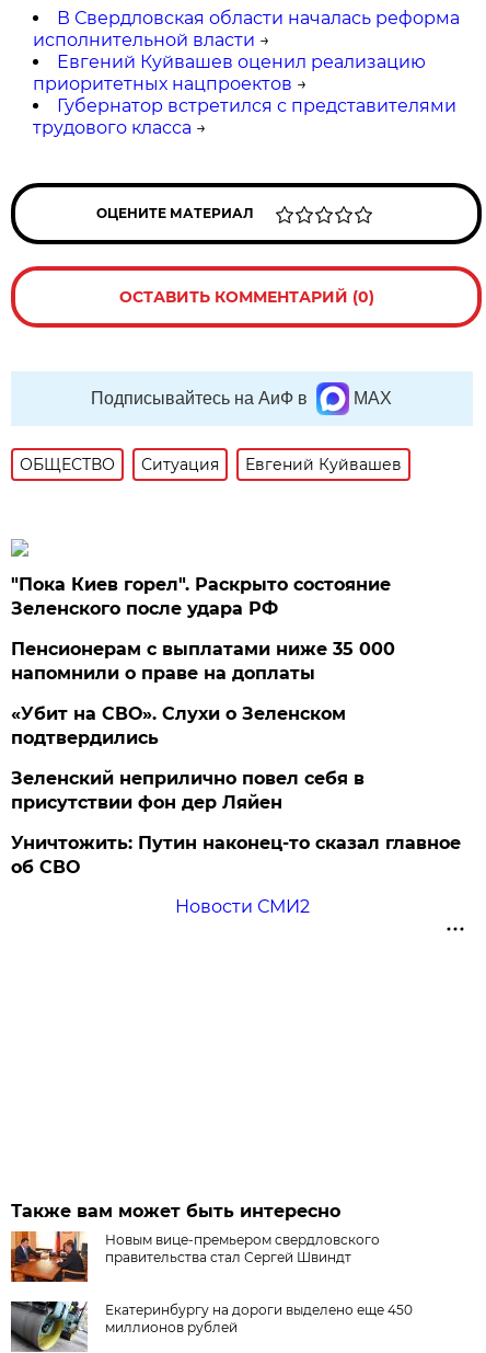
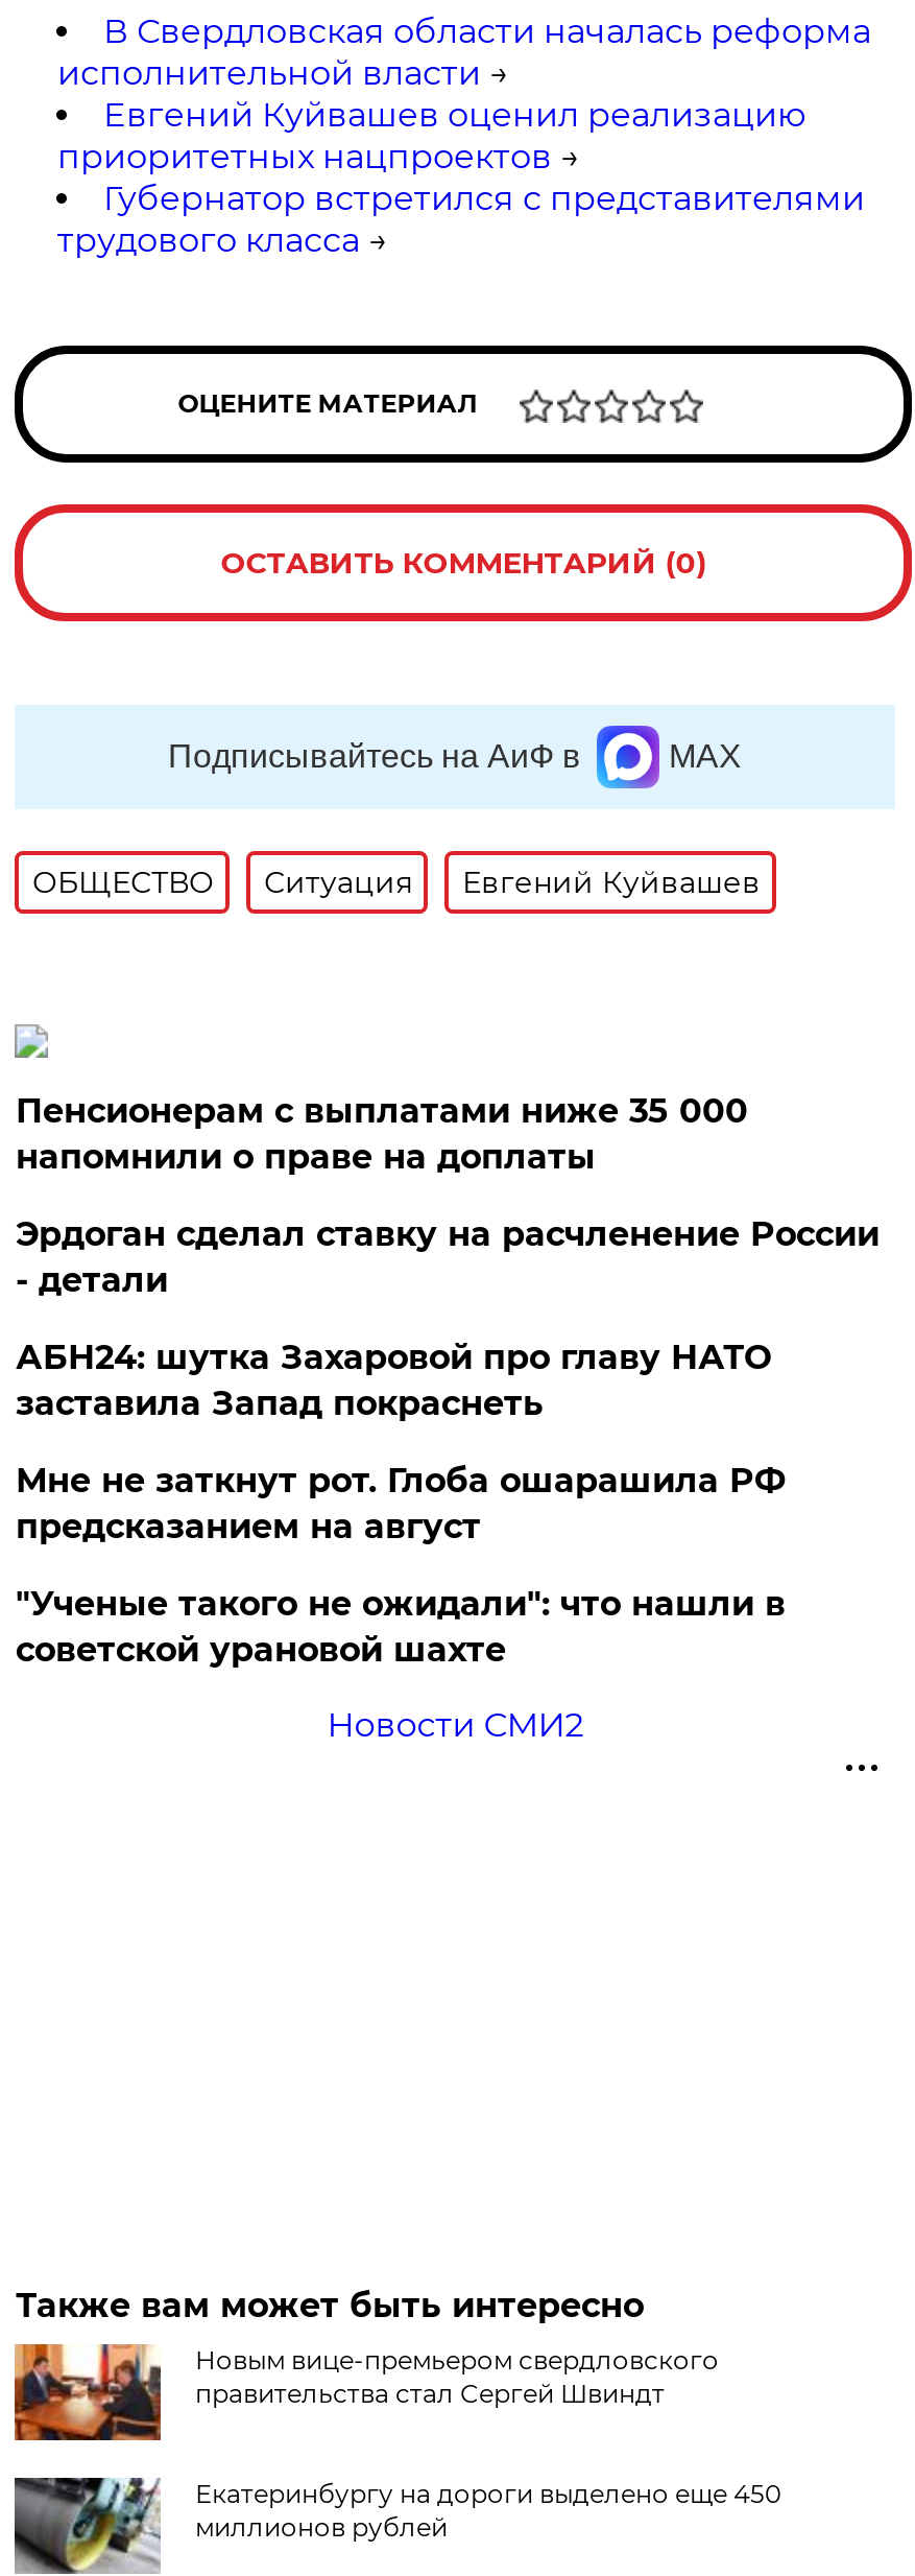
- "Пока Киев горел". Раскрыто состояние
- Зеленского после удара РФ

moved up: Пенсионерам с выплатами ниже 35 000 | напомнили о праве на доплаты

- «Убит на СВО». Слухи о Зеленском
- подтвердились
- Зеленский неприлично повел cебя в
- присутствии фон дер Ляйен
- Уничтожить: Путин наконец-то сказал главное
- об СВО
+ Эрдоган сделал ставку на расчленение России
+ - детали
+ АБН24: шутка Захаровой про главу НАТО
+ заставила Запад покраснеть
+ Мне не заткнут рот. Глоба ошарашила РФ
+ предсказанием на август
+ "Ученые такого не ожидали": что нашли в
+ советской урановой шахте
